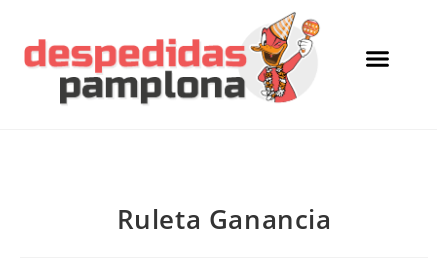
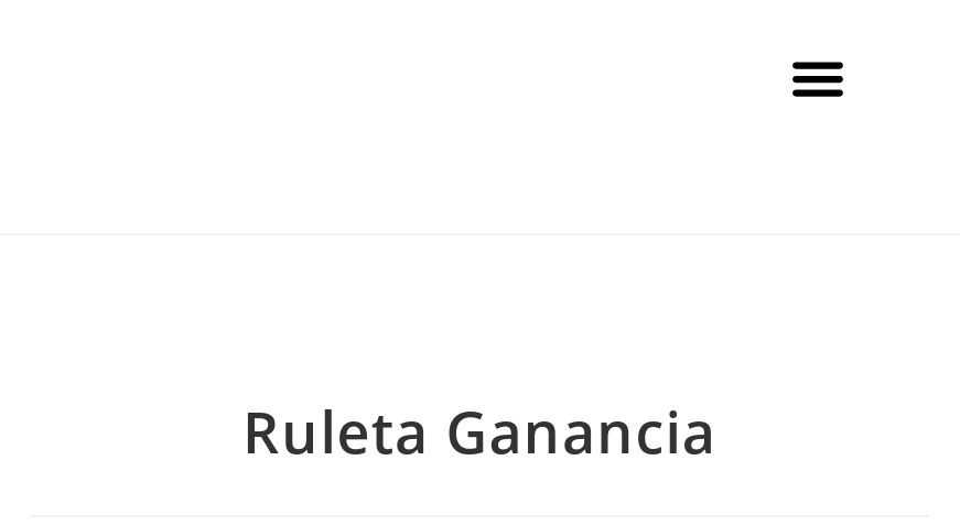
- [image]
